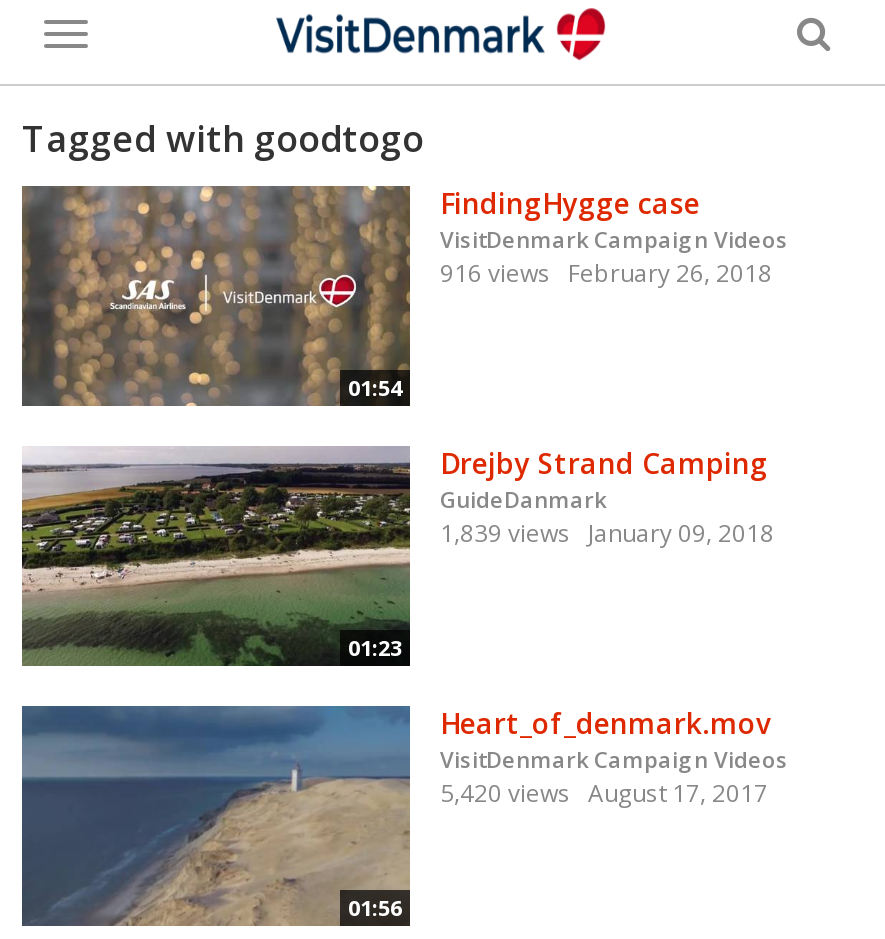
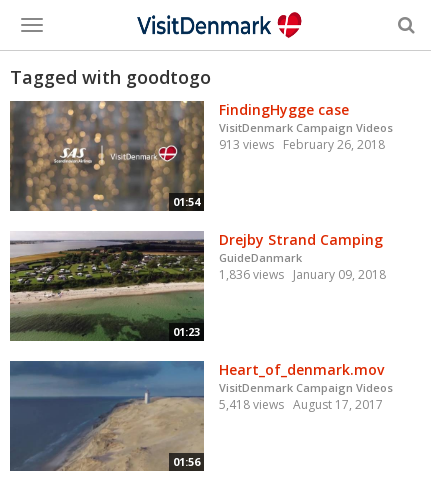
- 916 views February 26, 2018
+ 913 views February 26, 2018

- 1,839 views January 09, 2018
+ 1,836 views January 09, 2018

- 5,420 views August 17, 2017
+ 5,418 views August 17, 2017
